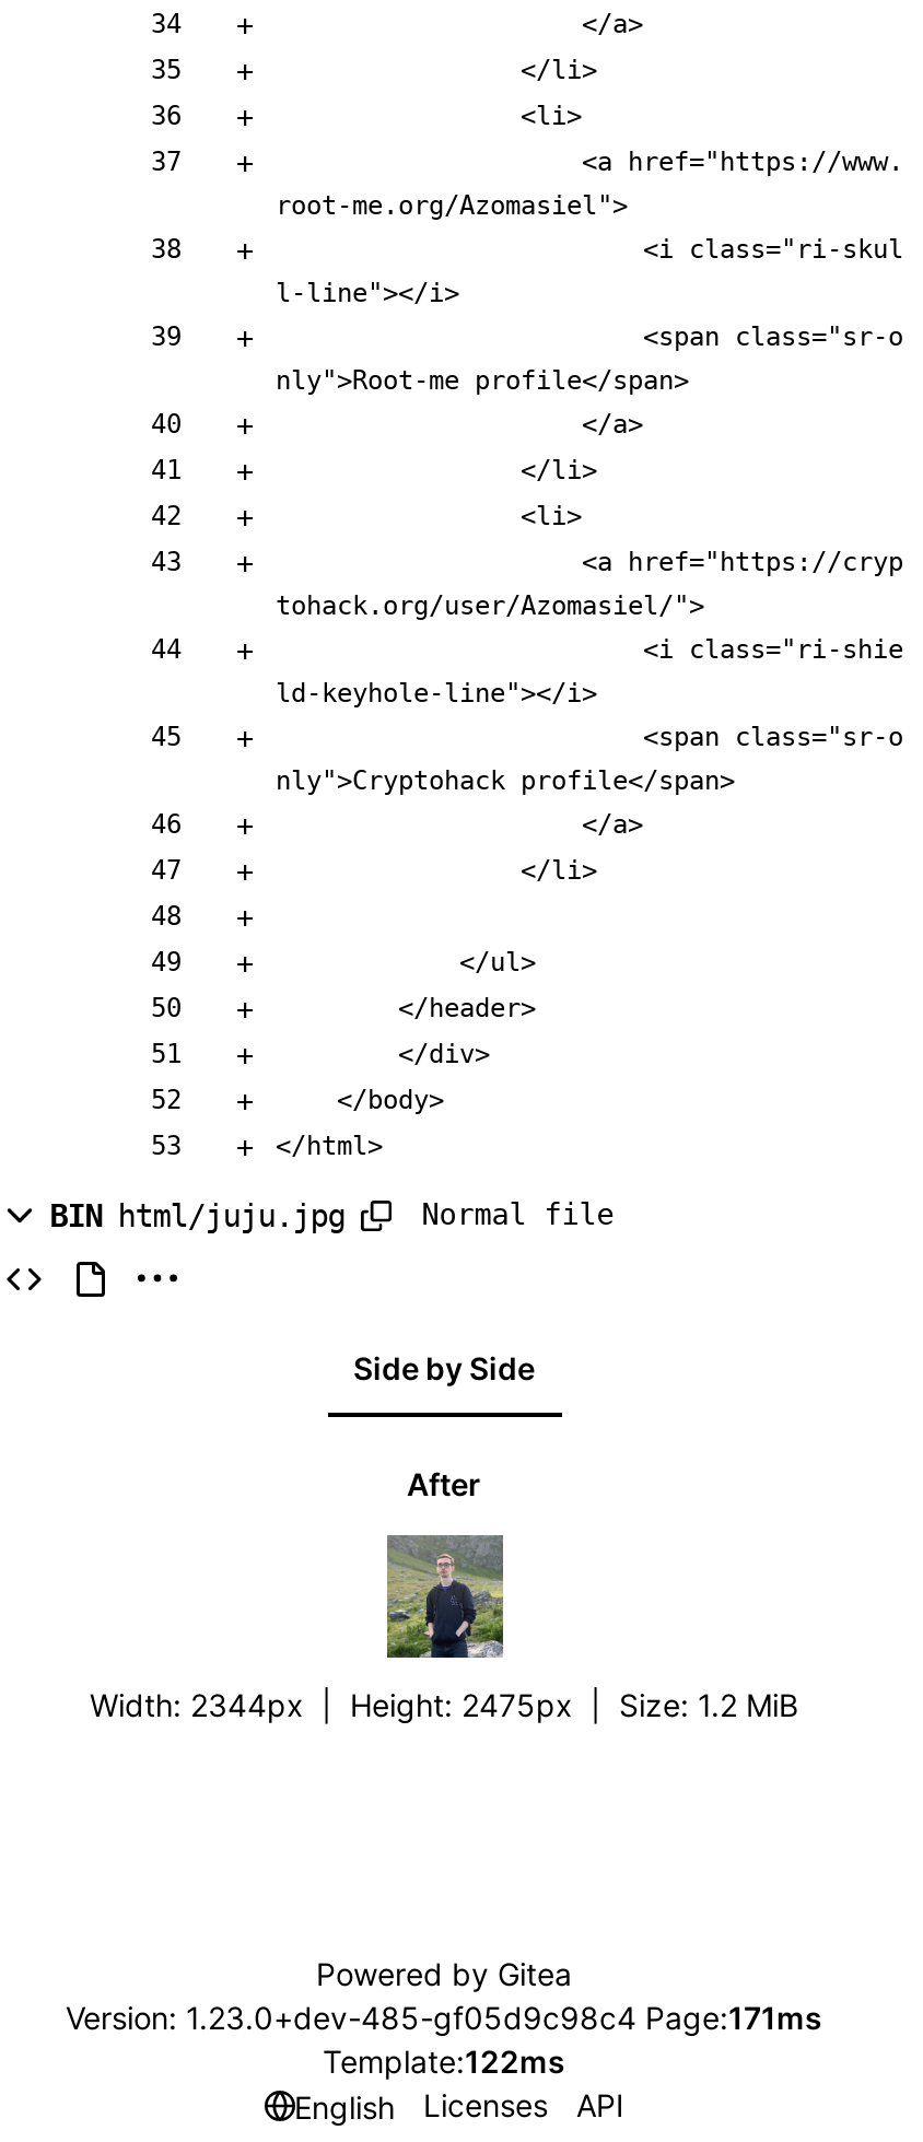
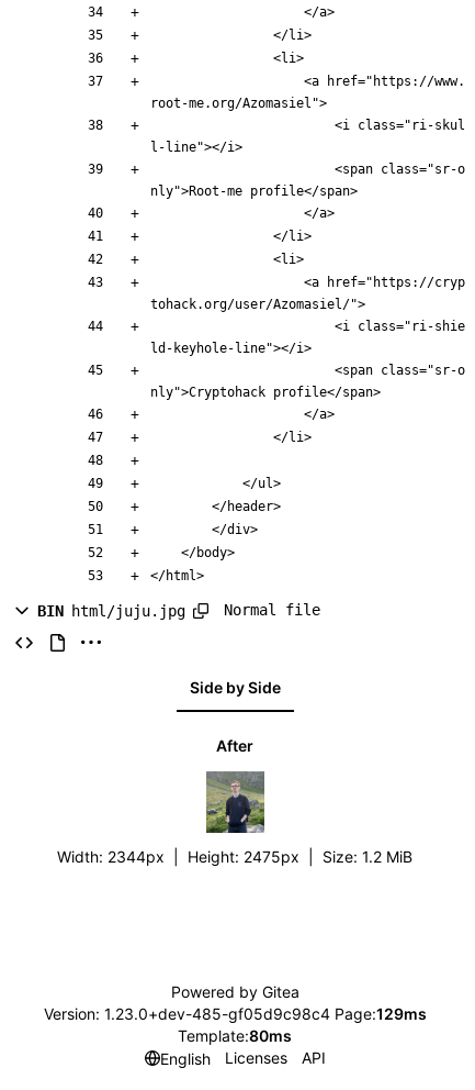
- Version: 1.23.0+dev-485-gf05d9c98c4 Page:171ms
+ Version: 1.23.0+dev-485-gf05d9c98c4 Page:129ms

- Template:122ms
+ Template:80ms
